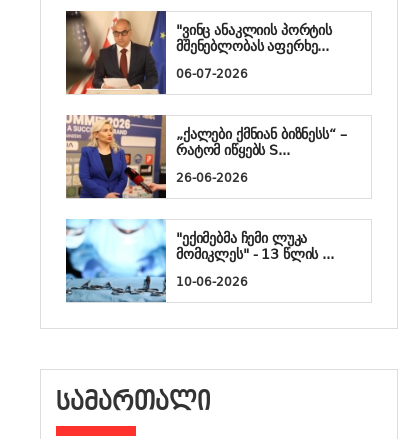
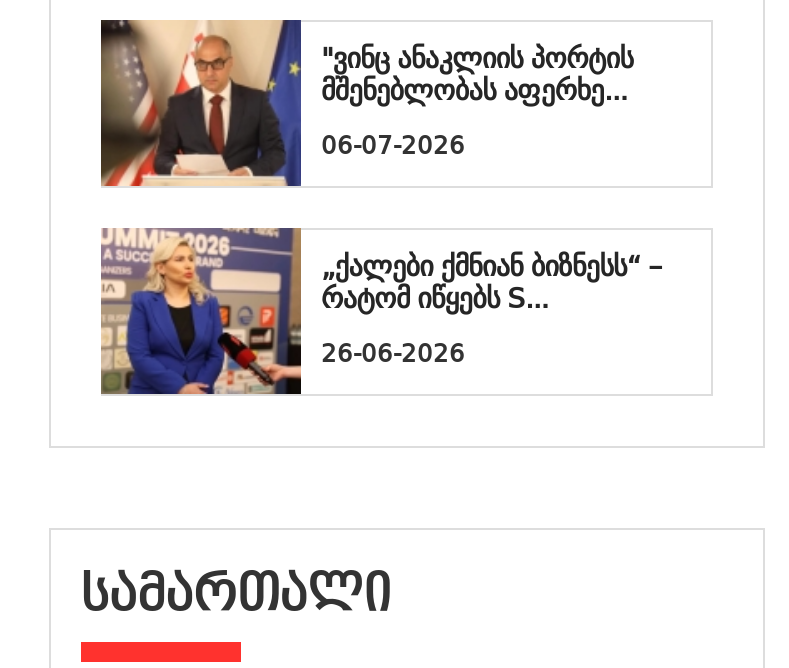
- [image]
- "ექიმებმა ჩემი ლუკა
- მომიკლეს" - 13 წლის ...
- 10-06-2026
